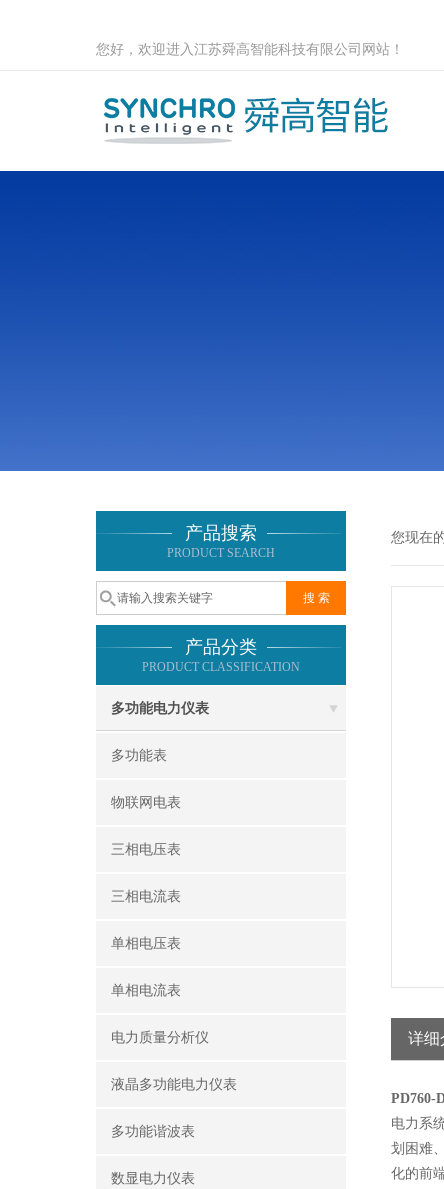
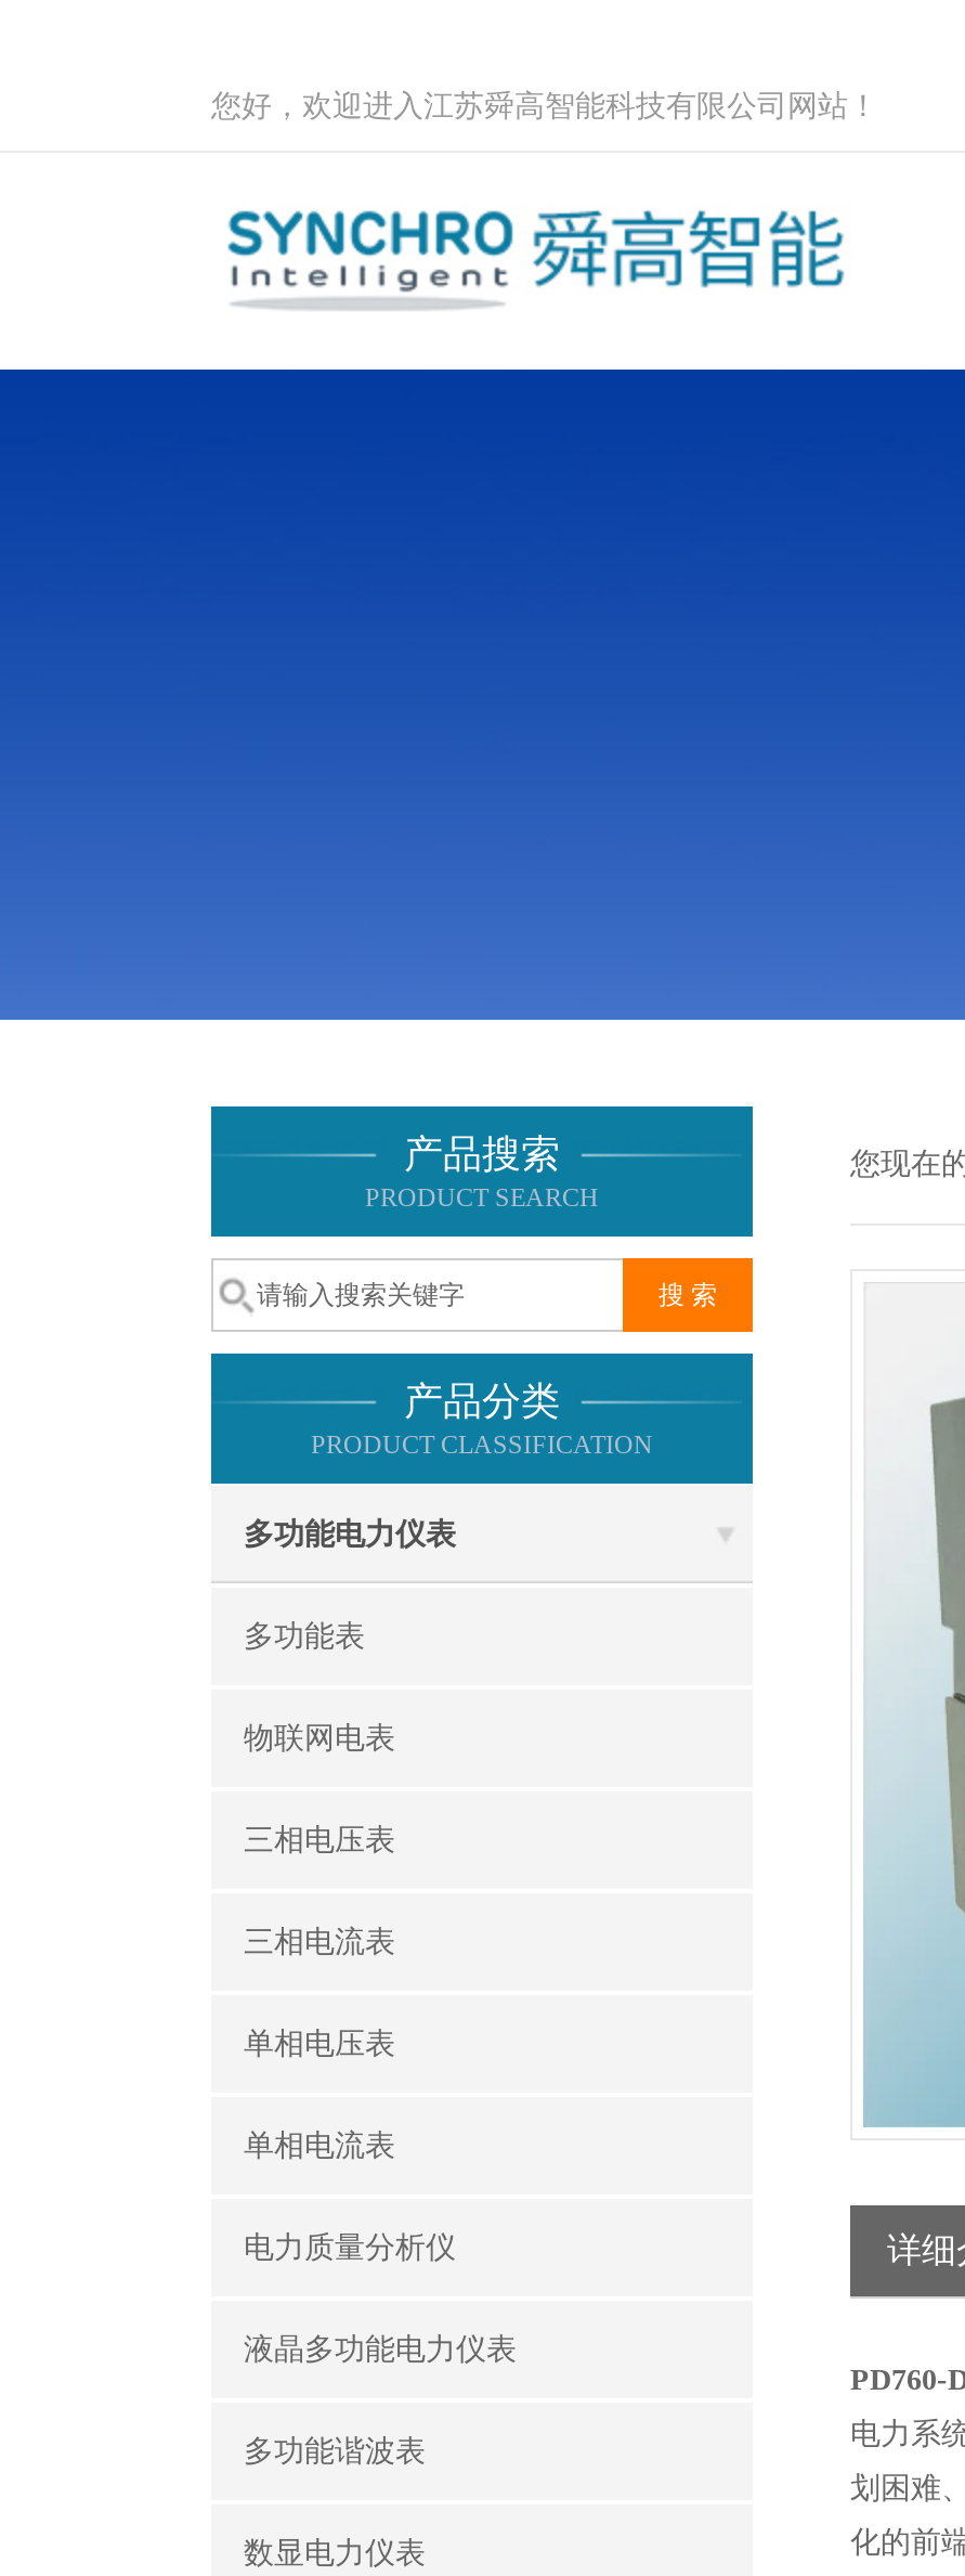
+ [image]
